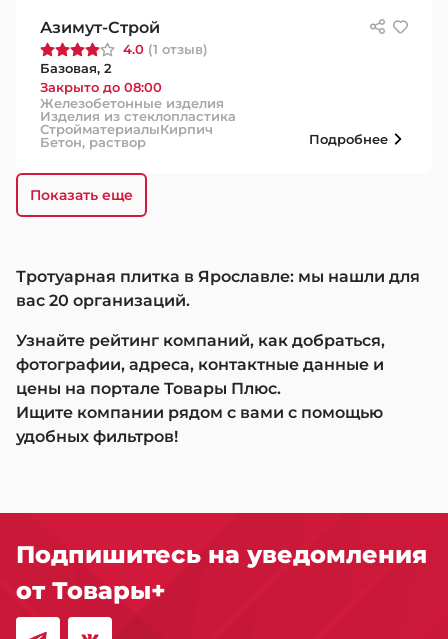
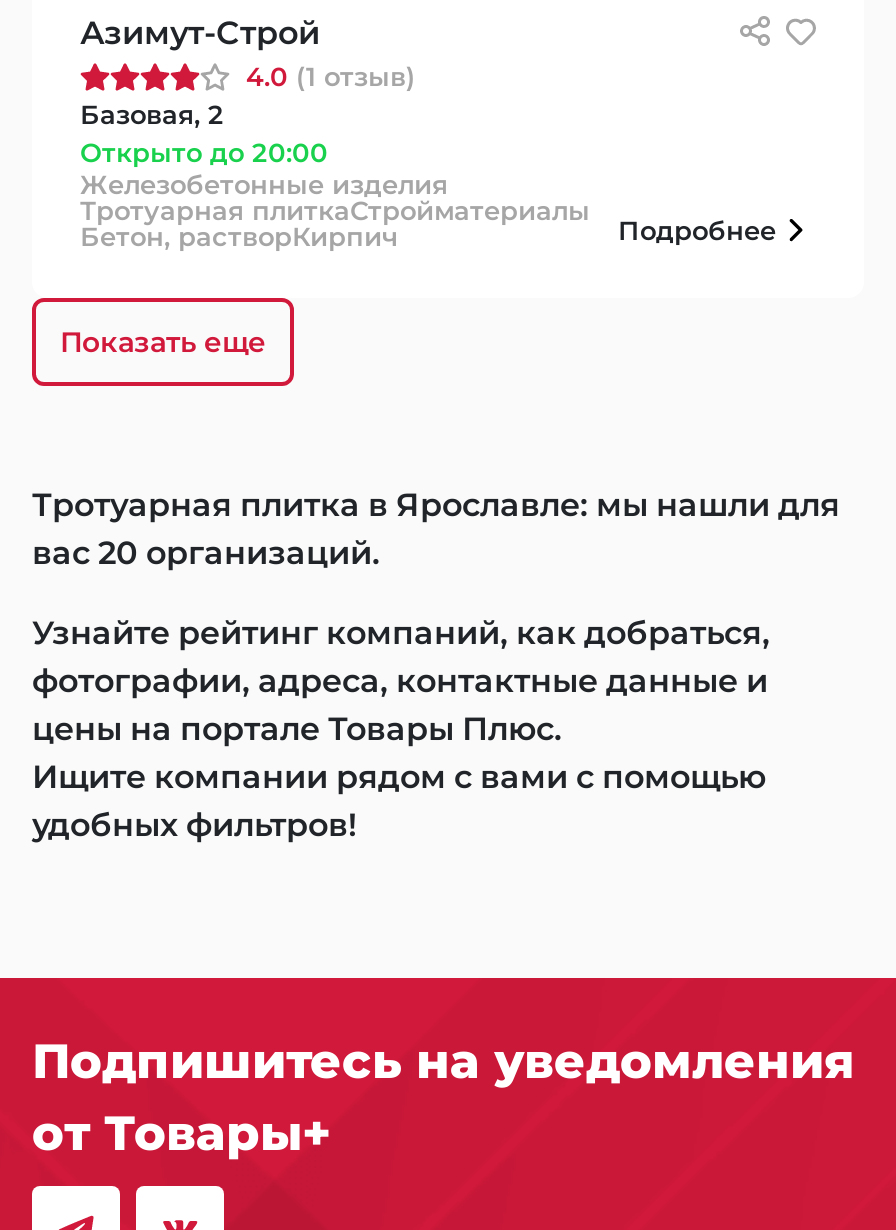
- Закрыто до 08:00
+ Открыто до 20:00

- Изделия из стеклопластика
- СтройматериалыКирпич
- Бетон, раствор
+ Тротуарная плиткаСтройматериалы
+ Бетон, растворКирпич
